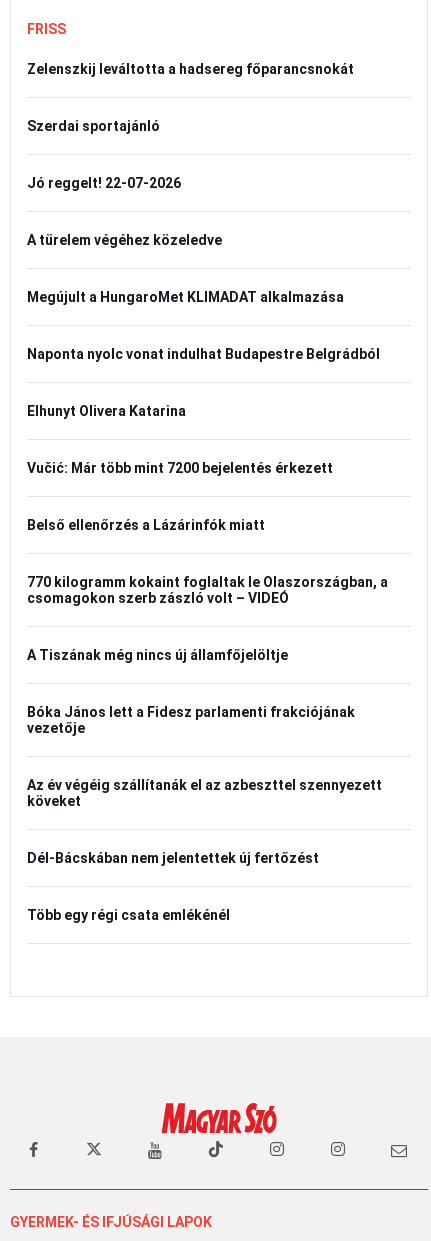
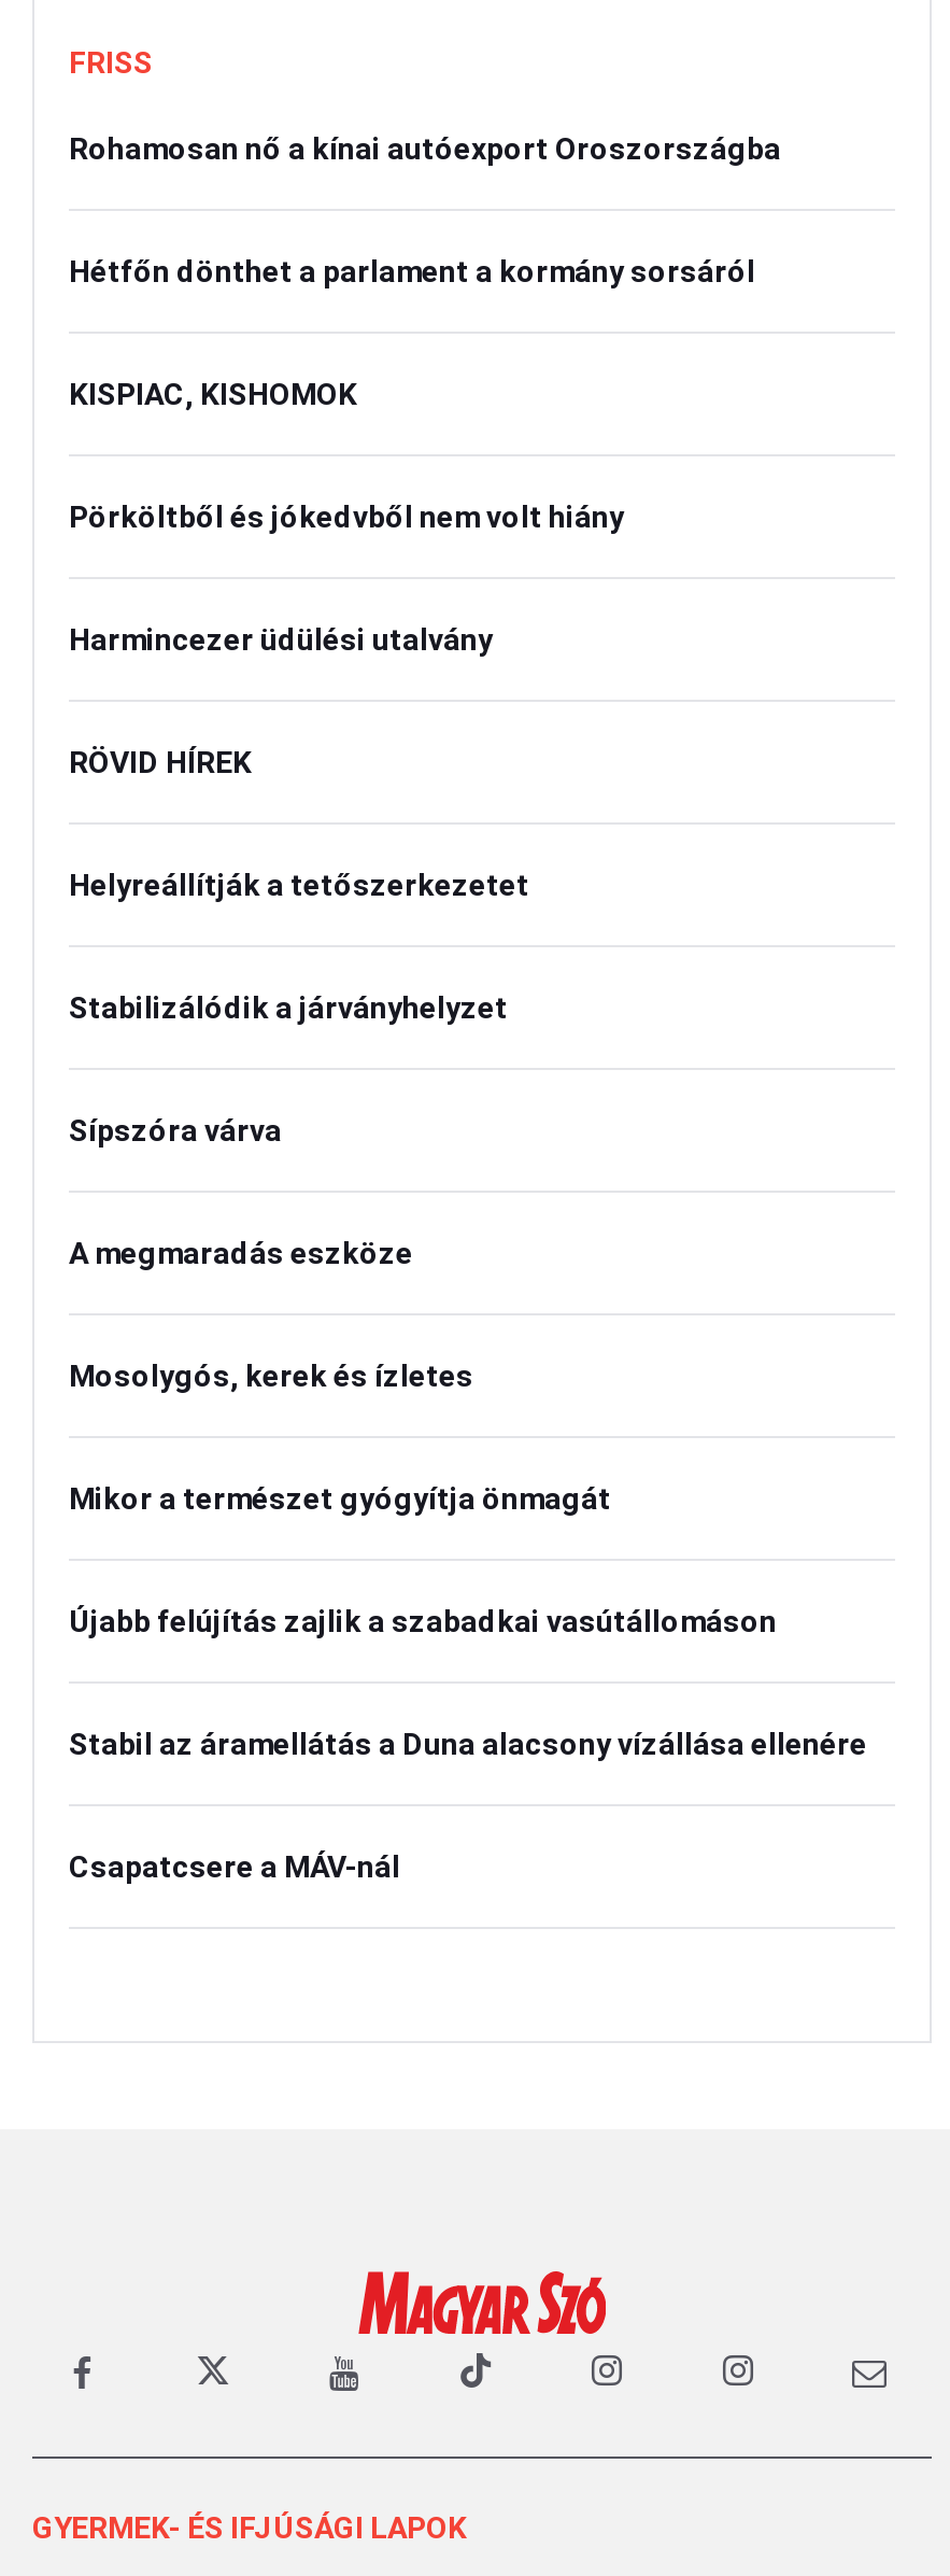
- Zelenszkij leváltotta a hadsereg főparancsnokát
+ Rohamosan nő a kínai autóexport Oroszországba

- Szerdai sportajánló
+ Hétfőn dönthet a parlament a kormány sorsáról

- Jó reggelt! 22-07-2026
+ KISPIAC, KISHOMOK

- A türelem végéhez közeledve
+ Pörköltből és jókedvből nem volt hiány

- Megújult a HungaroMet KLIMADAT alkalmazása
+ Harmincezer üdülési utalvány

- Naponta nyolc vonat indulhat Budapestre Belgrádból
+ RÖVID HÍREK

- Elhunyt Olivera Katarina
+ Helyreállítják a tetőszerkezetet

- Vučić: Már több mint 7200 bejelentés érkezett
+ Stabilizálódik a járványhelyzet

- Belső ellenőrzés a Lázárinfók miatt
+ Sípszóra várva

- 770 kilogramm kokaint foglaltak le Olaszországban, a
- csomagokon szerb zászló volt – VIDEÓ
+ A megmaradás eszköze

- A Tiszának még nincs új államfőjelöltje
+ Mosolygós, kerek és ízletes

- Bóka János lett a Fidesz parlamenti frakciójának
- vezetője
+ Mikor a természet gyógyítja önmagát

- Az év végéig szállítanák el az azbeszttel szennyezett
- köveket
+ Újabb felújítás zajlik a szabadkai vasútállomáson

- Dél-Bácskában nem jelentettek új fertőzést
+ Stabil az áramellátás a Duna alacsony vízállása ellenére

- Több egy régi csata emlékénél
+ Csapatcsere a MÁV-nál
